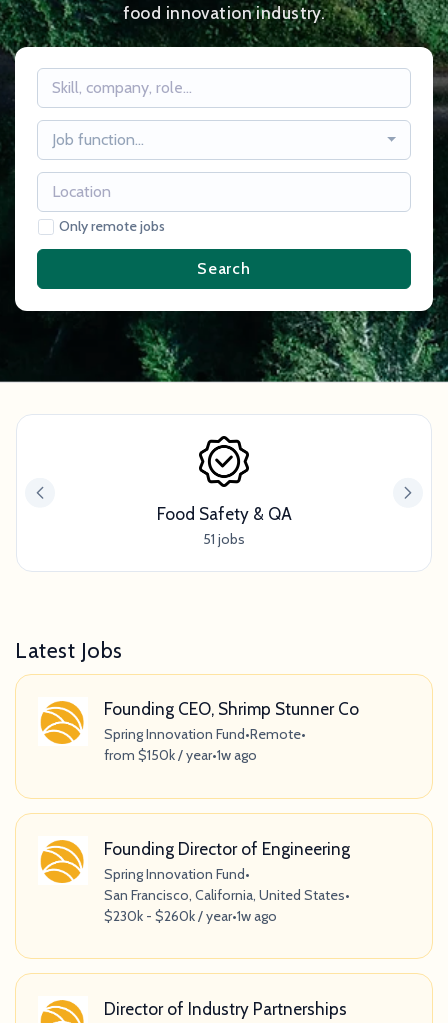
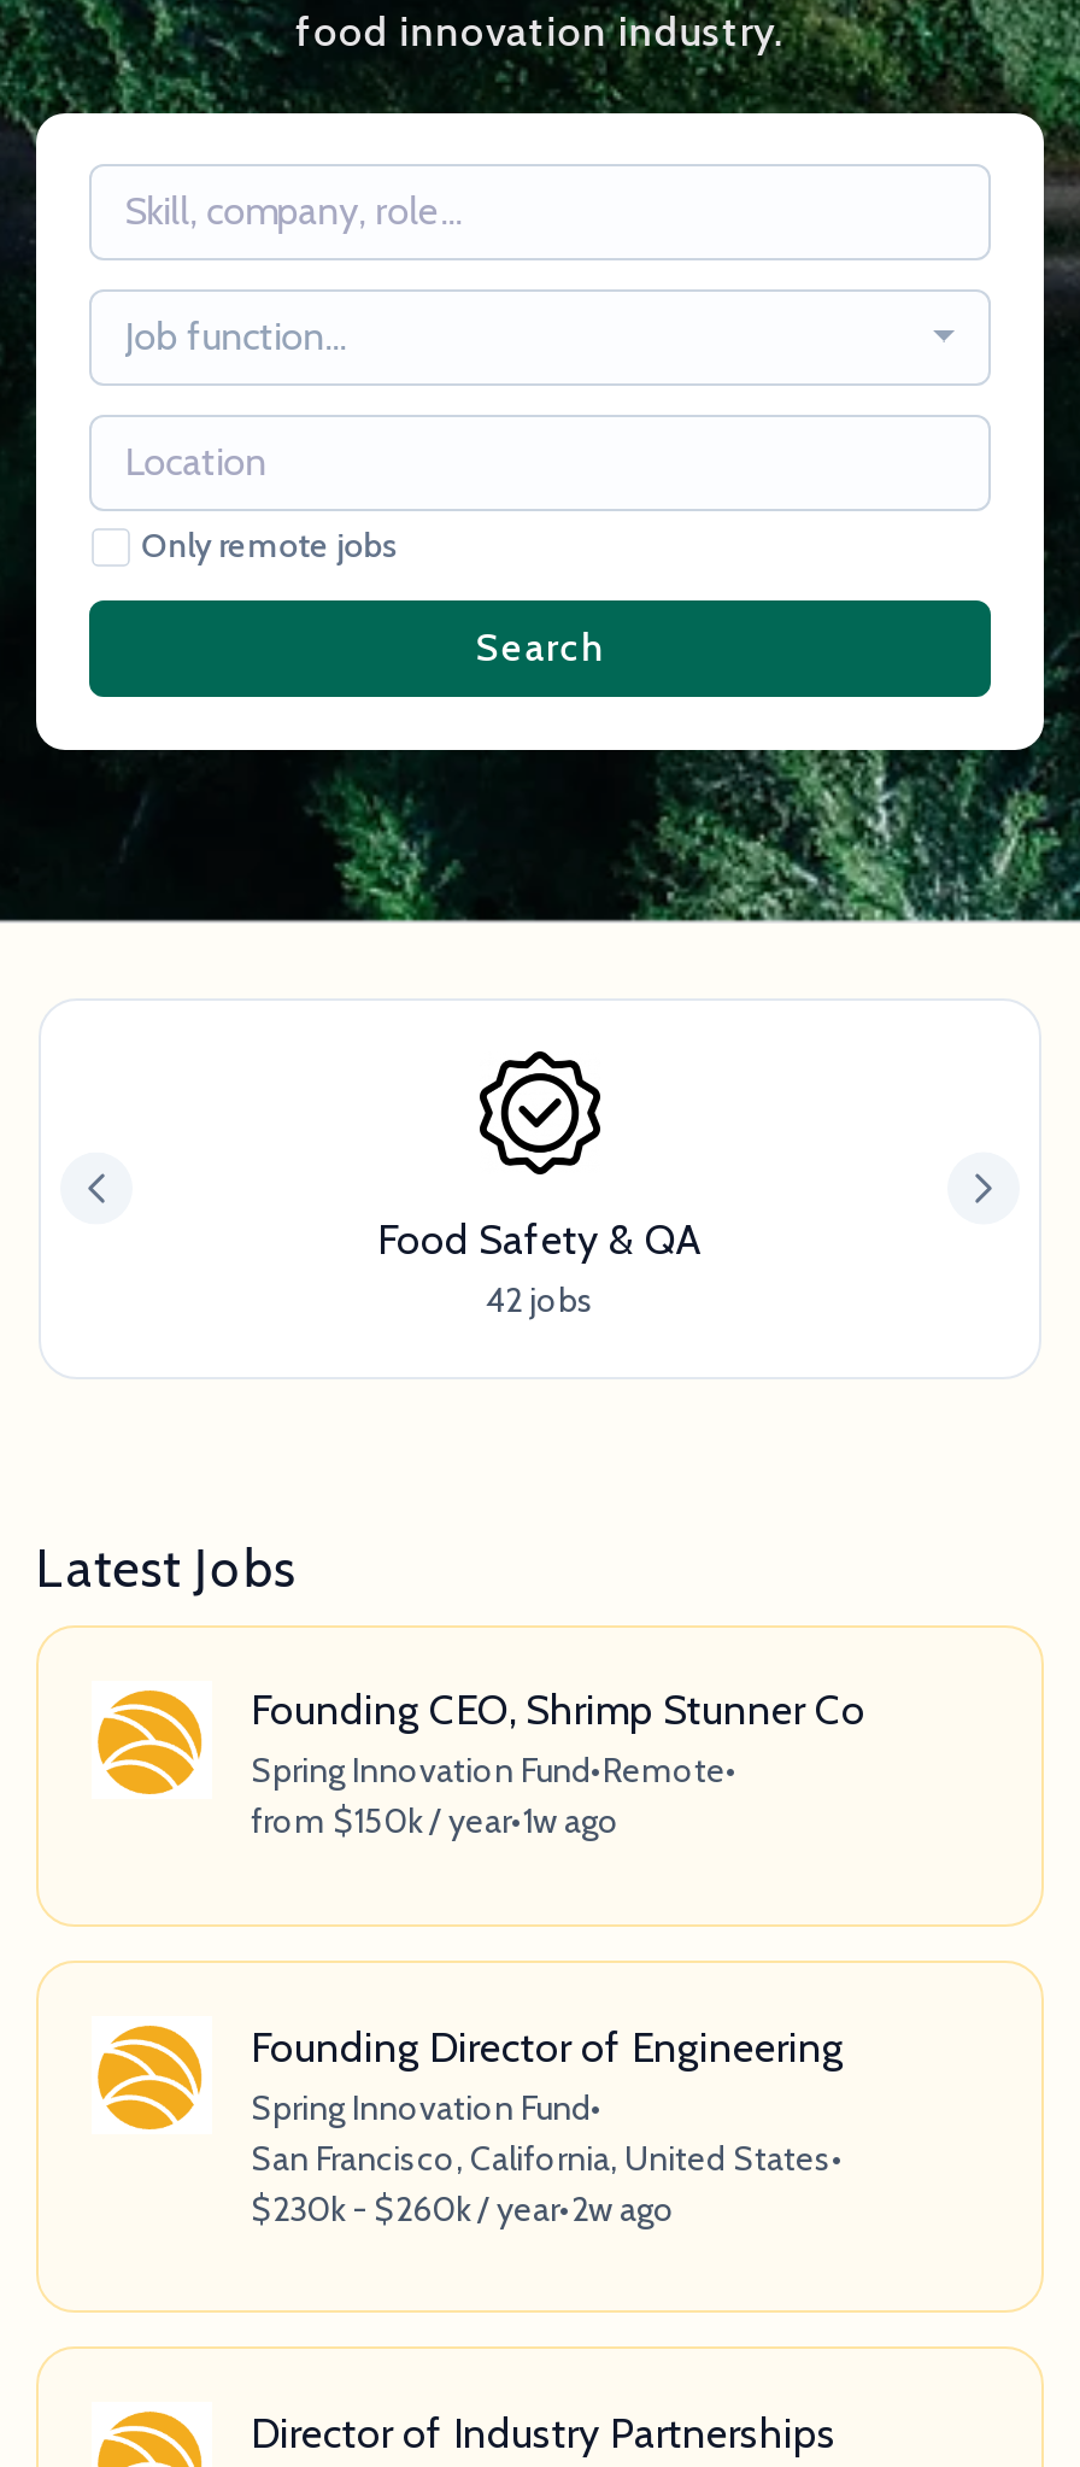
- 51 jobs
+ 42 jobs

- $230k - $260k / year•1w ago
+ $230k - $260k / year•2w ago
